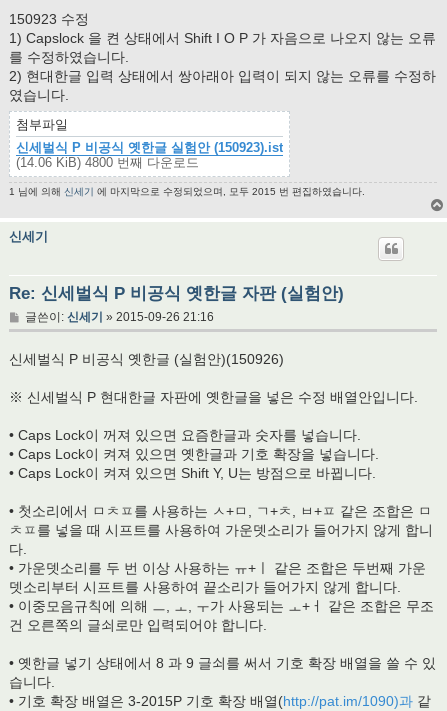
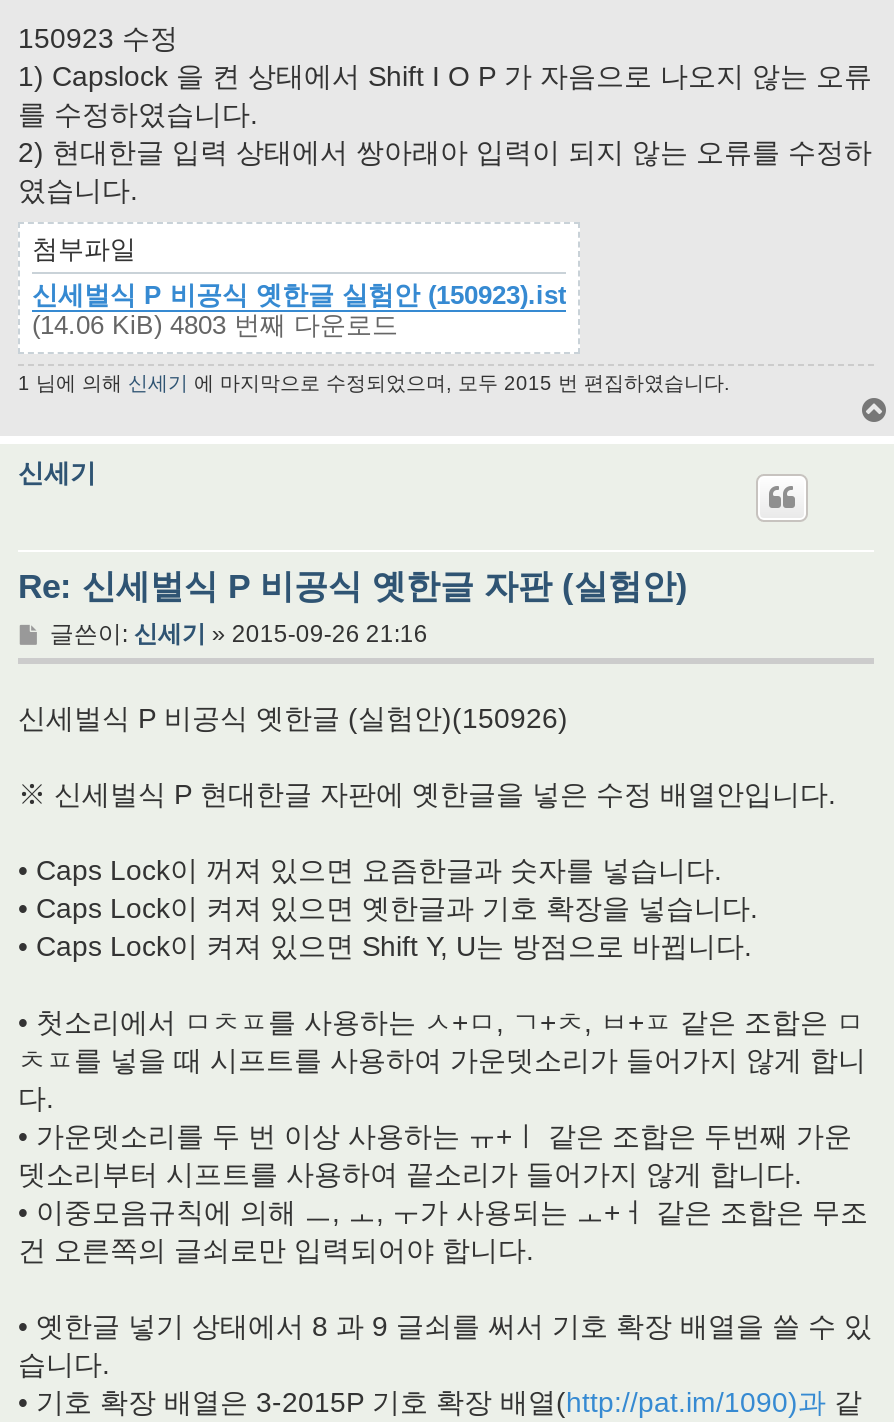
- (14.06 KiB) 4800 번째 다운로드
+ (14.06 KiB) 4803 번째 다운로드
